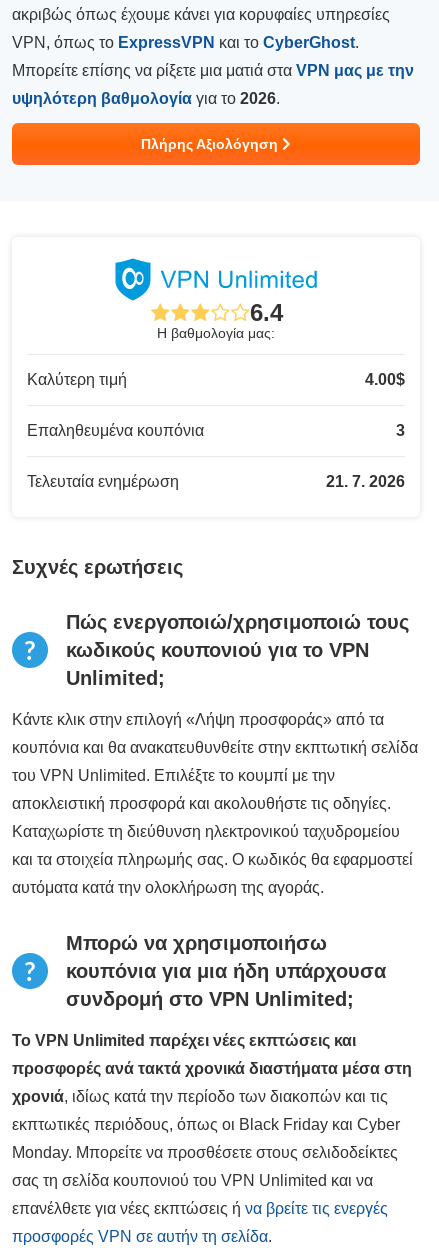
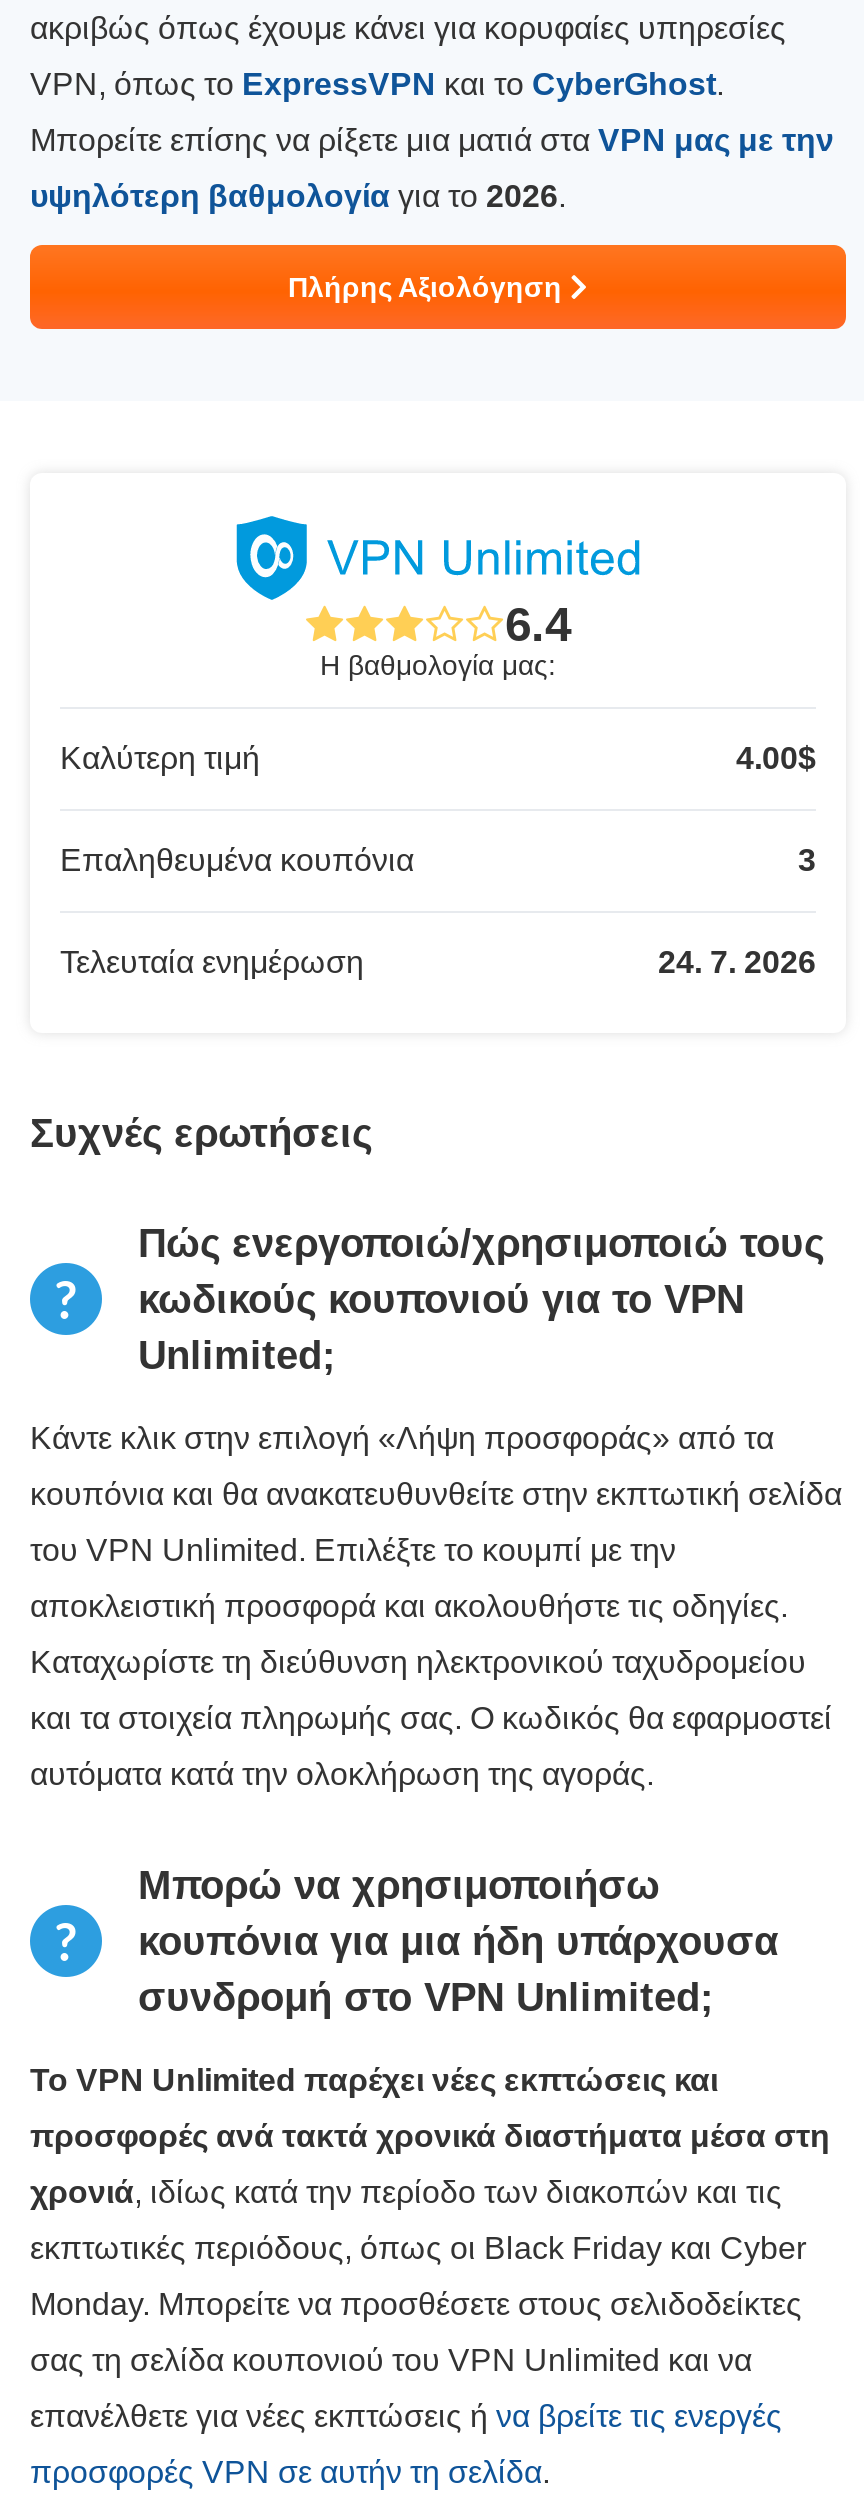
- 21. 7. 2026
+ 24. 7. 2026
